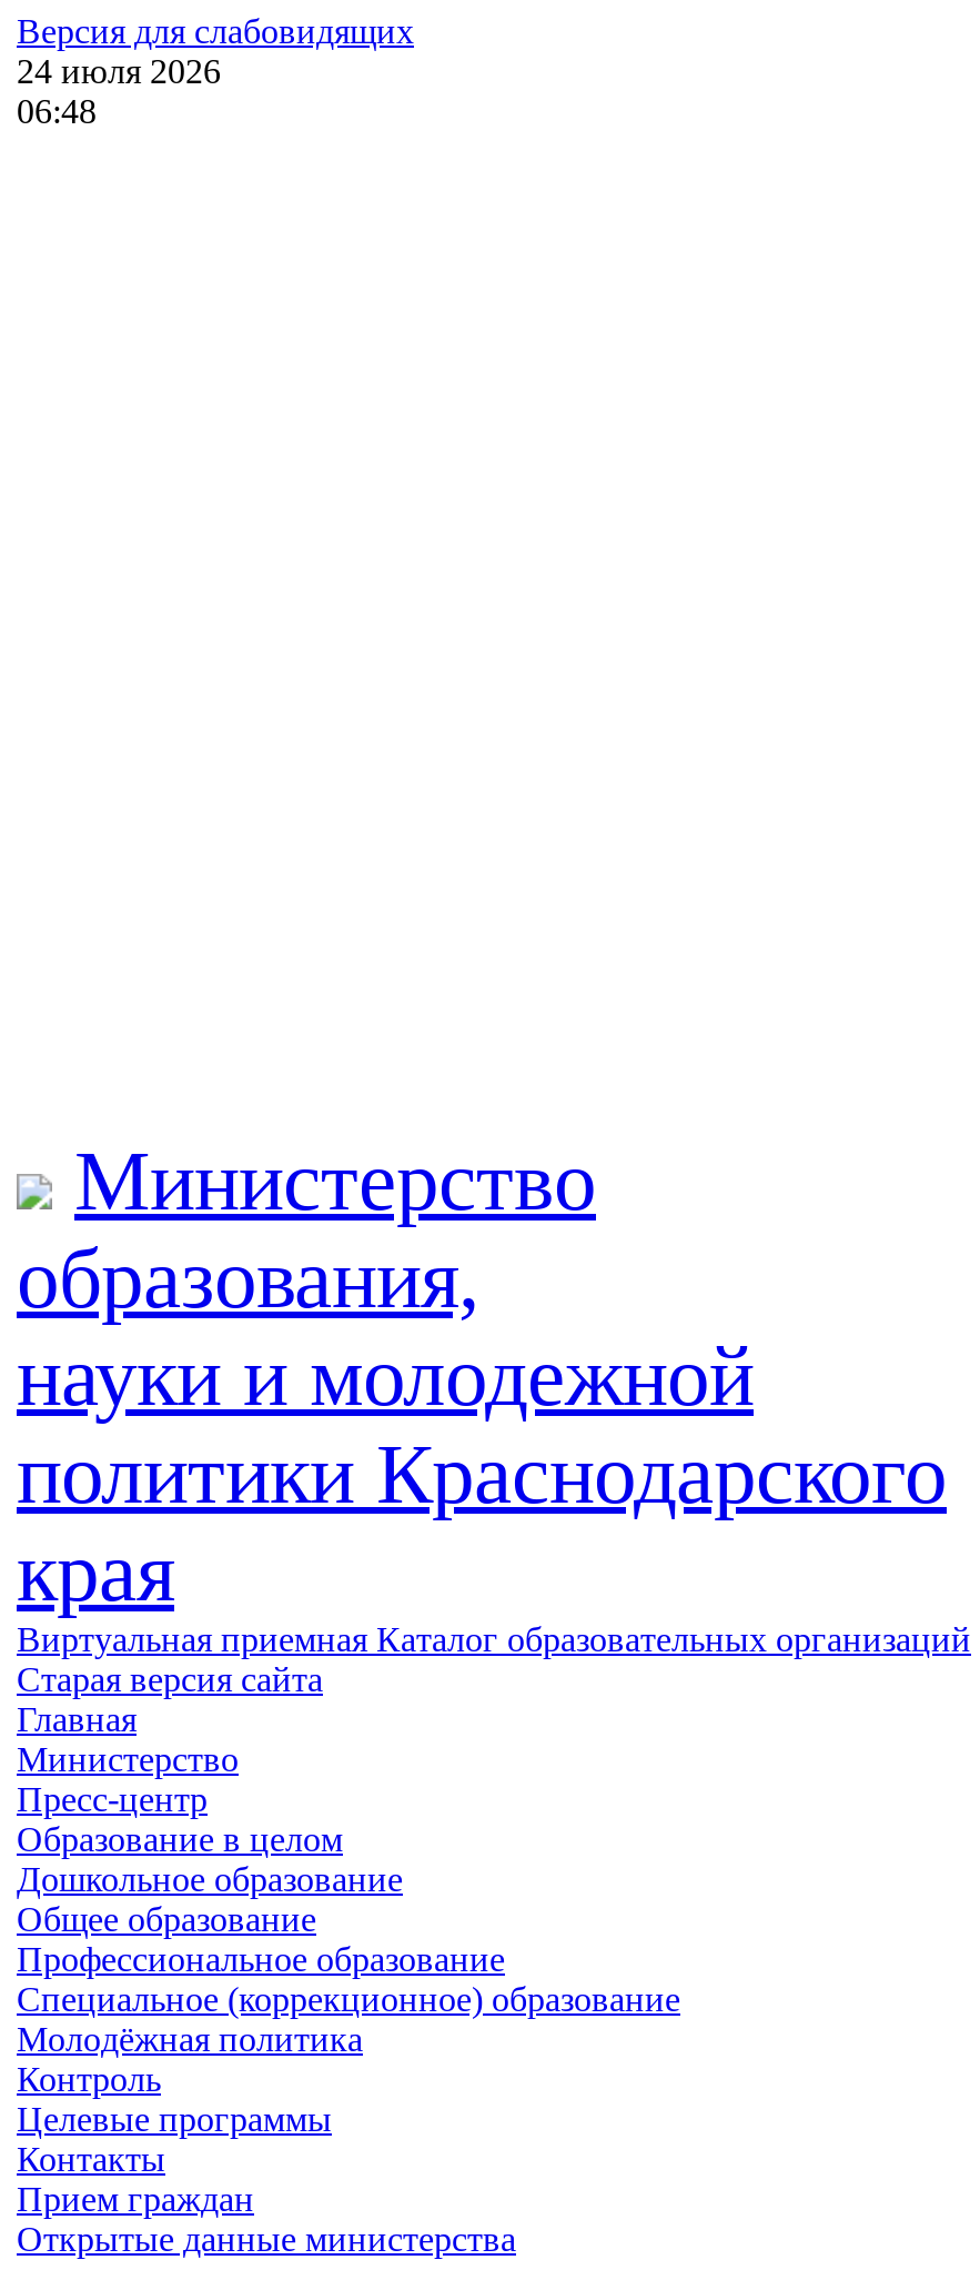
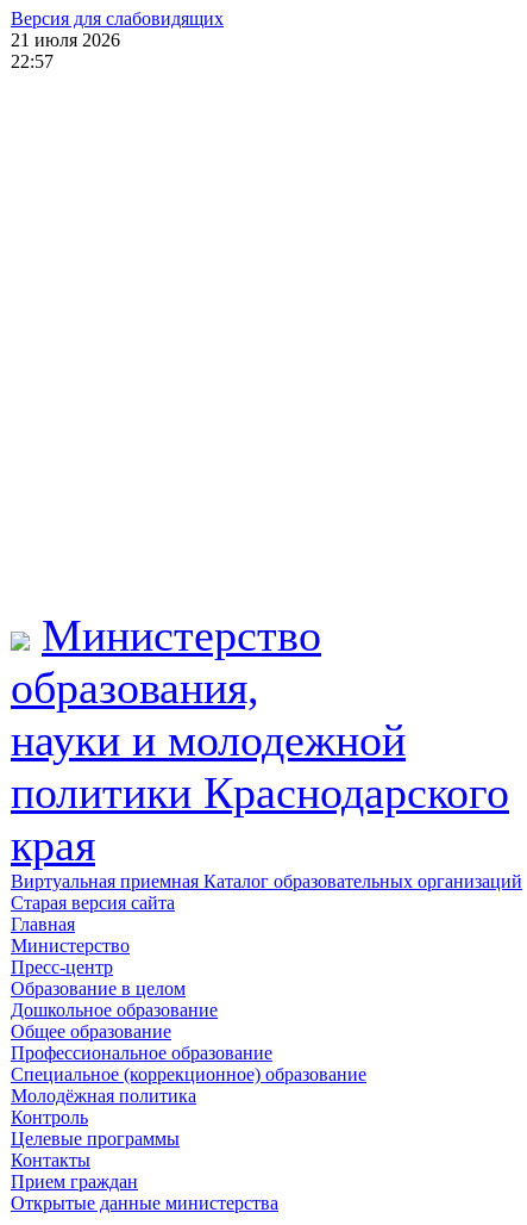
- 24 июля 2026
+ 21 июля 2026

- 06:48
+ 22:57
